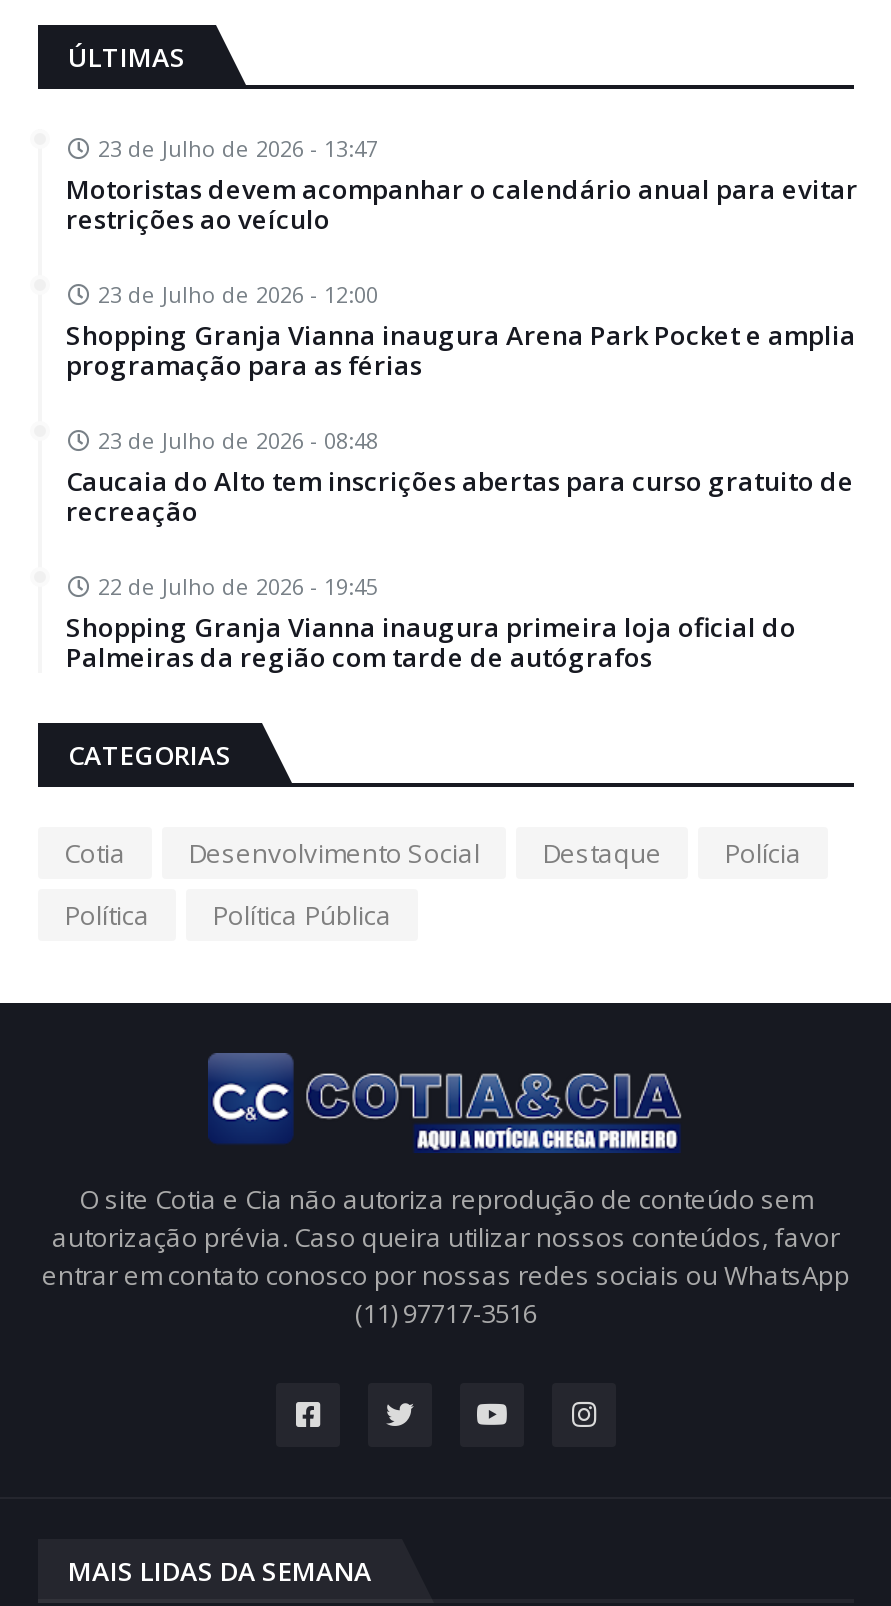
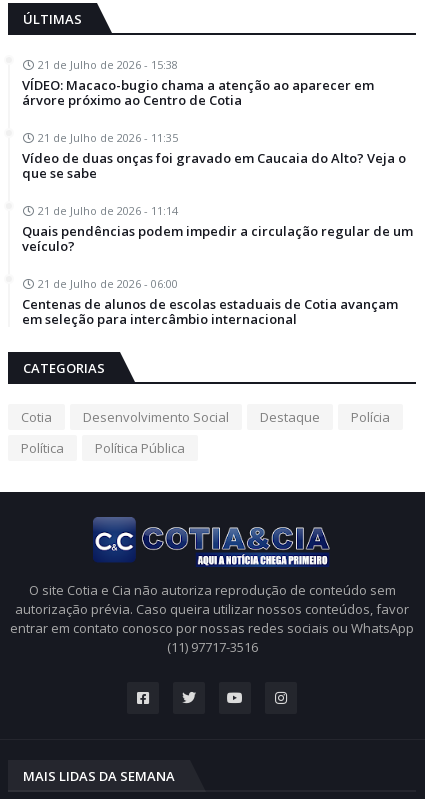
- 23 de Julho de 2026 - 13:47
- Motoristas devem acompanhar o calendário anual para evitar
- restrições ao veículo
+ 21 de Julho de 2026 - 15:38
+ VÍDEO: Macaco-bugio chama a atenção ao aparecer em
+ árvore próximo ao Centro de Cotia

- 23 de Julho de 2026 - 12:00
- Shopping Granja Vianna inaugura Arena Park Pocket e amplia
- programação para as férias
+ 21 de Julho de 2026 - 11:35
+ Vídeo de duas onças foi gravado em Caucaia do Alto? Veja o
+ que se sabe

- 23 de Julho de 2026 - 08:48
- Caucaia do Alto tem inscrições abertas para curso gratuito de
- recreação
+ 21 de Julho de 2026 - 11:14
+ Quais pendências podem impedir a circulação regular de um
+ veículo?

- 22 de Julho de 2026 - 19:45
- Shopping Granja Vianna inaugura primeira loja oficial do
- Palmeiras da região com tarde de autógrafos
+ 21 de Julho de 2026 - 06:00
+ Centenas de alunos de escolas estaduais de Cotia avançam
+ em seleção para intercâmbio internacional
